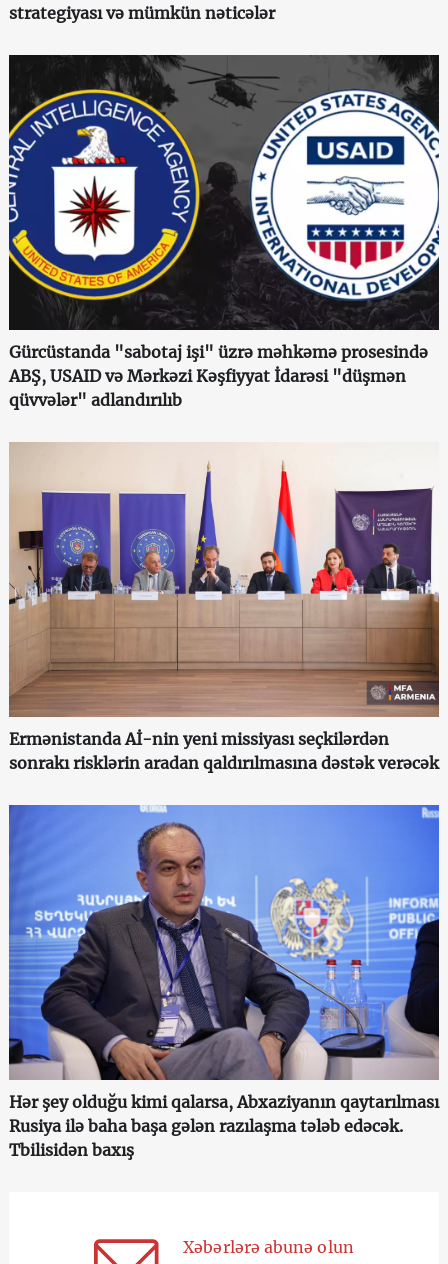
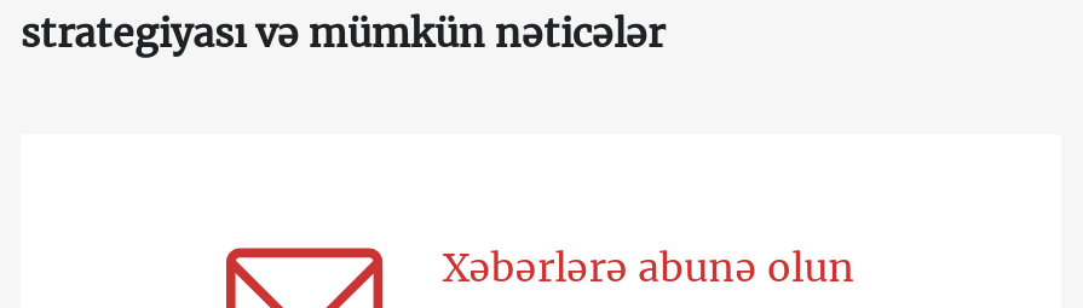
- [image]
- Gürcüstanda "sabotaj işi" üzrə məhkəmə prosesində
- ABŞ, USAID və Mərkəzi Kəşfiyyat İdarəsi "düşmən
- qüvvələr" adlandırılıb

- [image]
- Ermənistanda Aİ-nin yeni missiyası seçkilərdən
- sonrakı risklərin aradan qaldırılmasına dəstək verəcək

- [image]
- Hər şey olduğu kimi qalarsa, Abxaziyanın qaytarılması
- Rusiya ilə baha başa gələn razılaşma tələb edəcək.
- Tbilisidən baxış
